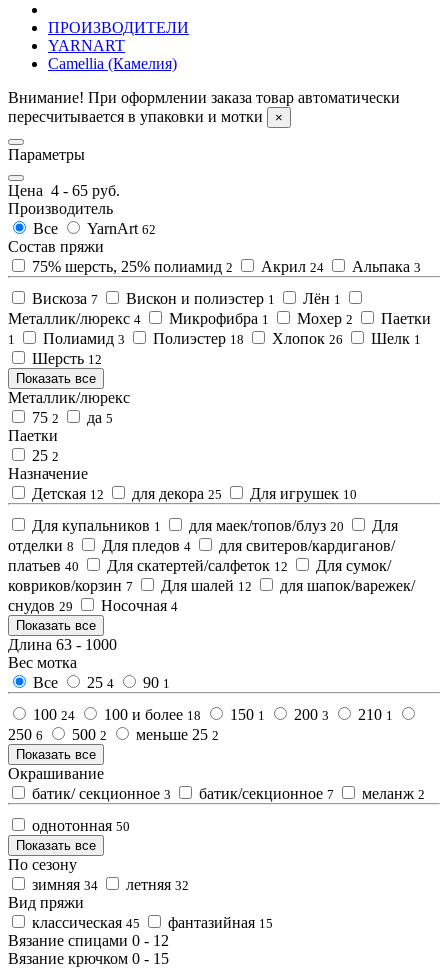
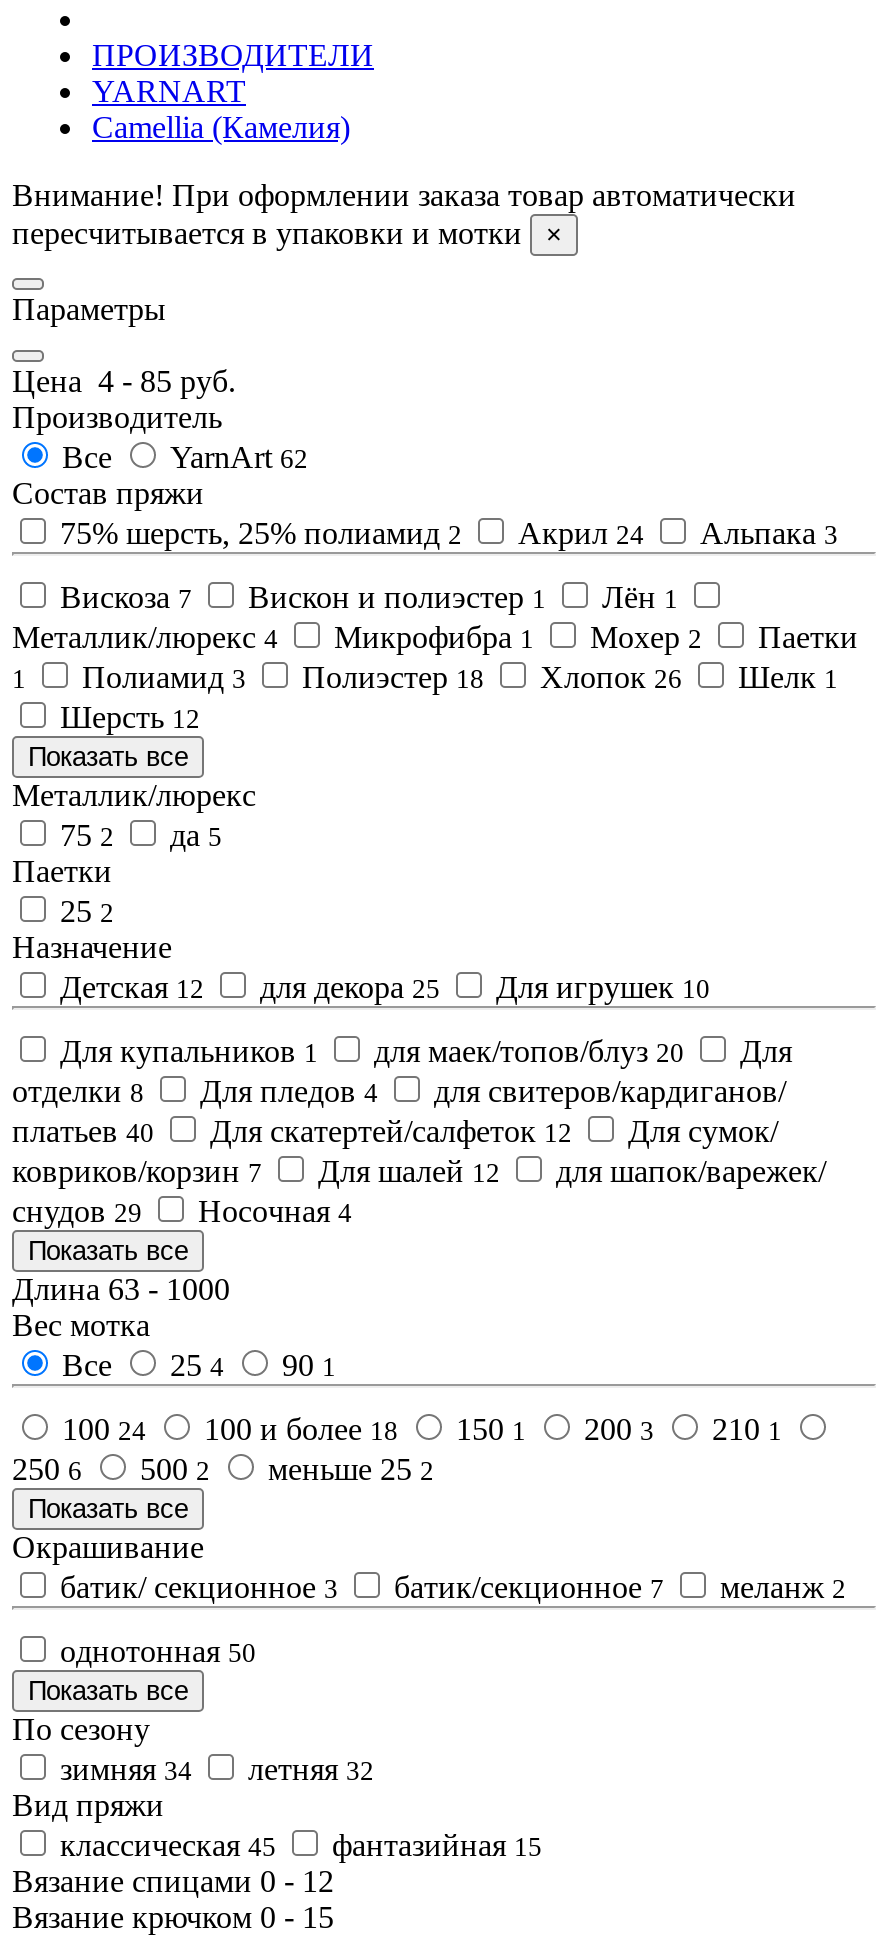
- Цена 4 - 65 руб.
+ Цена 4 - 85 руб.
